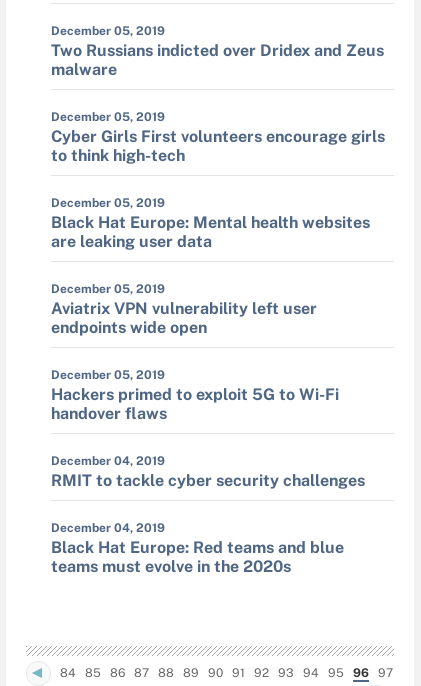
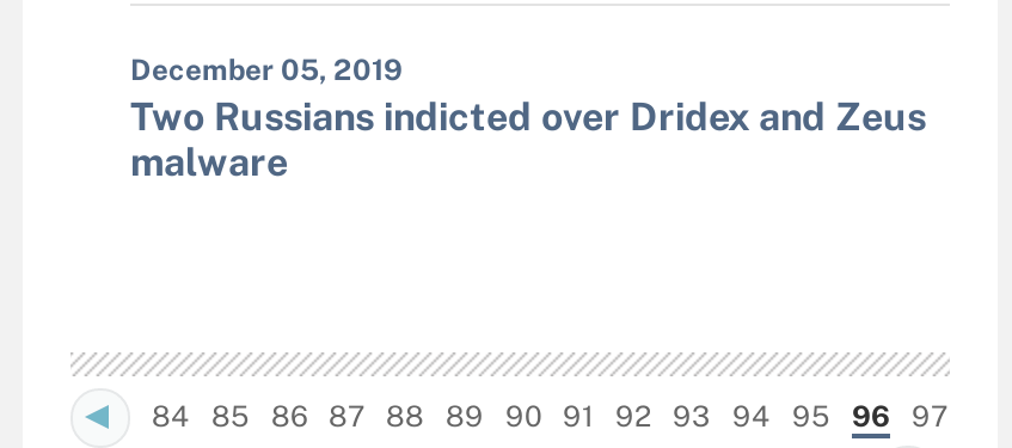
- December 05, 2019
- Cyber Girls First volunteers encourage girls
- to think high-tech
- December 05, 2019
- Black Hat Europe: Mental health websites
- are leaking user data
- December 05, 2019
- Aviatrix VPN vulnerability left user
- endpoints wide open
- December 05, 2019
- Hackers primed to exploit 5G to Wi-Fi
- handover flaws
- December 04, 2019
- RMIT to tackle cyber security challenges
- December 04, 2019
- Black Hat Europe: Red teams and blue
- teams must evolve in the 2020s
